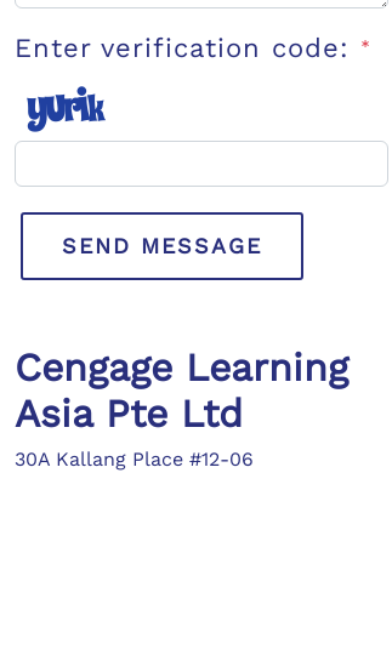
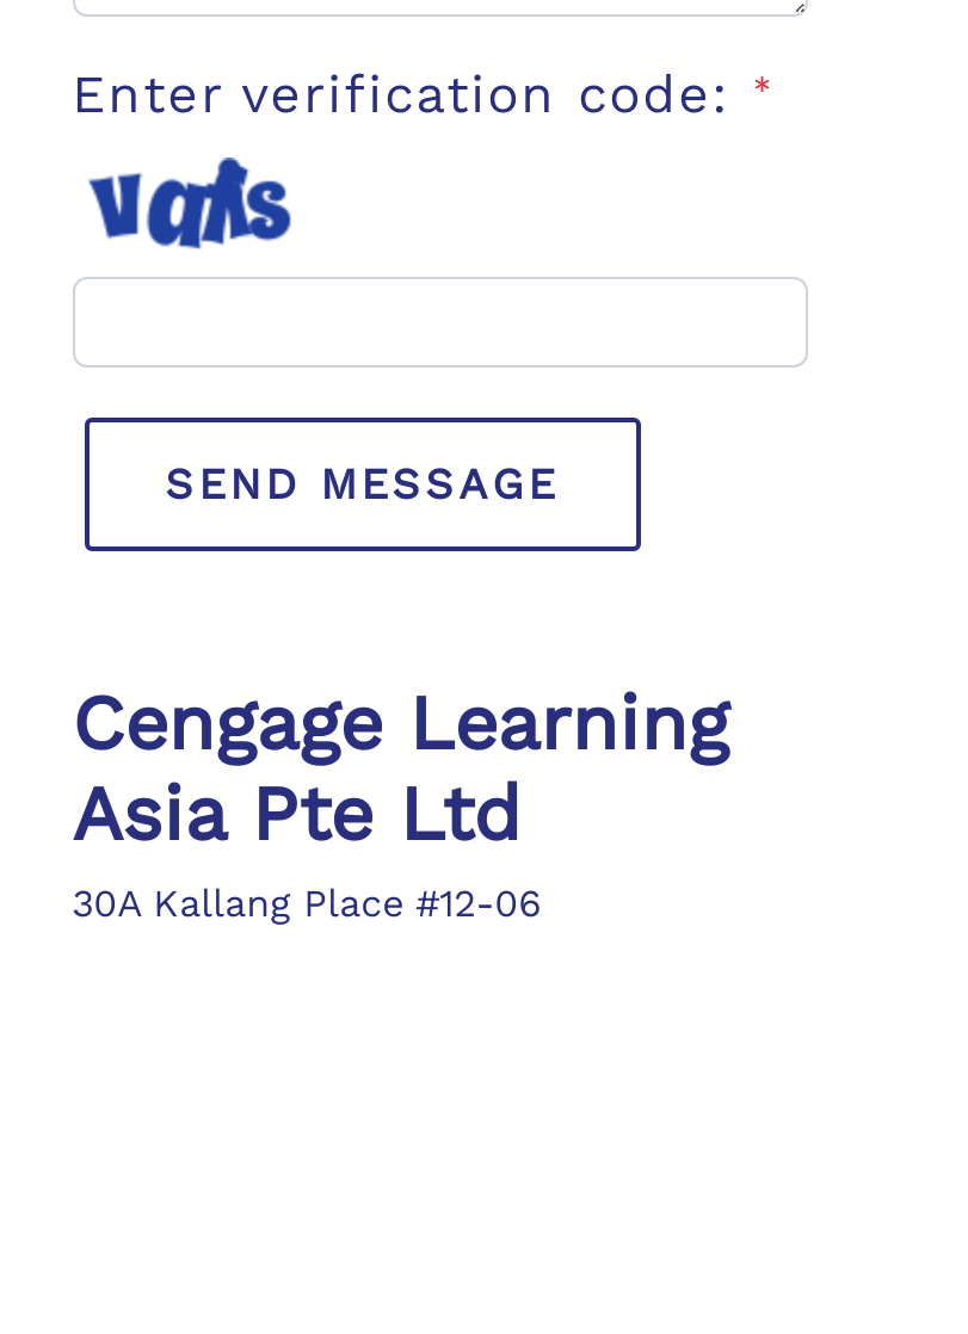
- [image]
+ [image]
